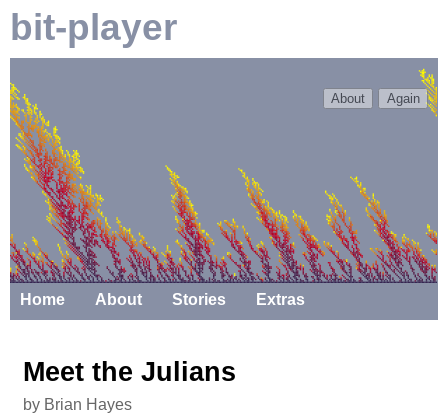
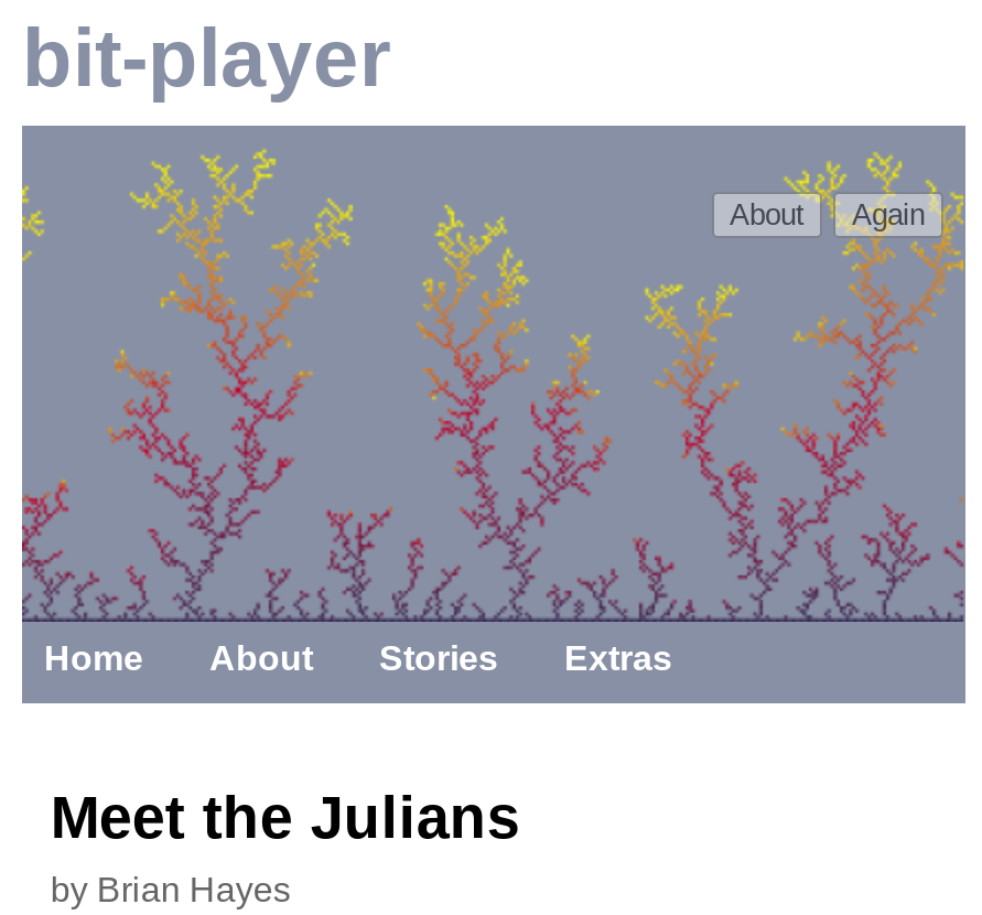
- [image]
+ [image]
